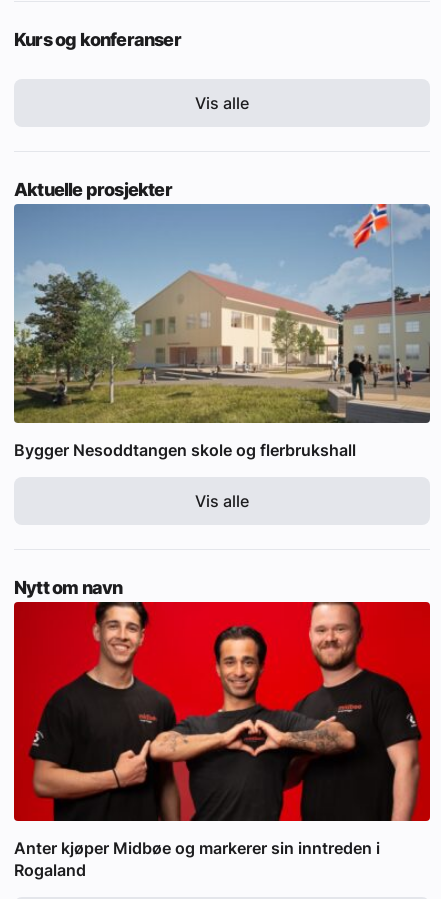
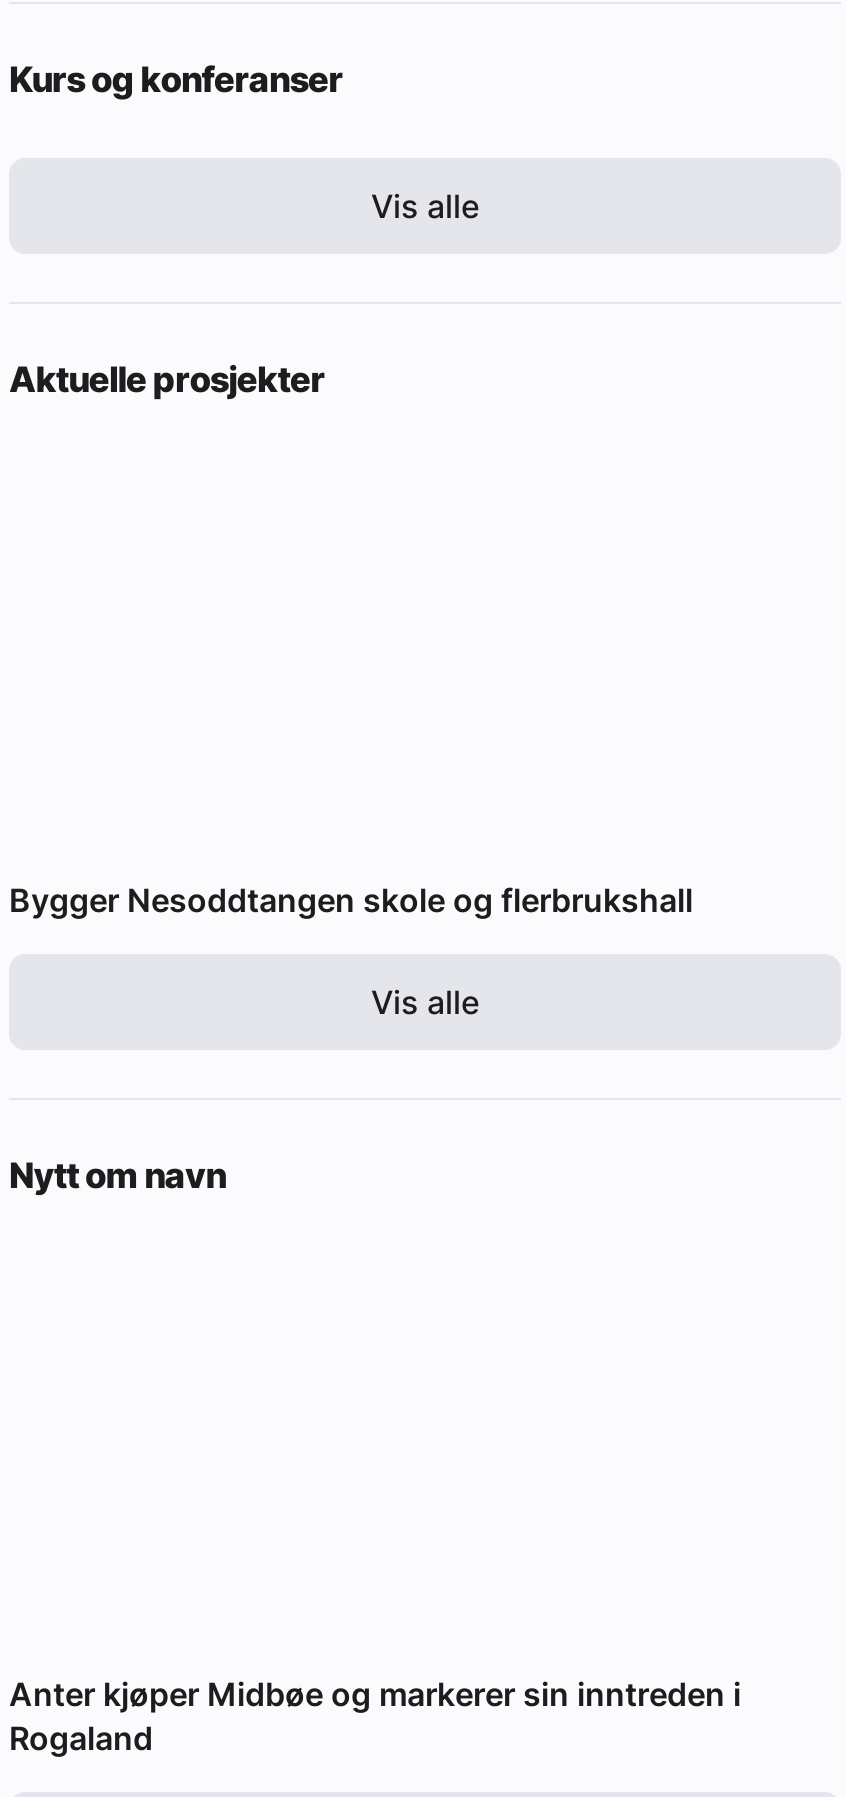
- [image]

- [image]
